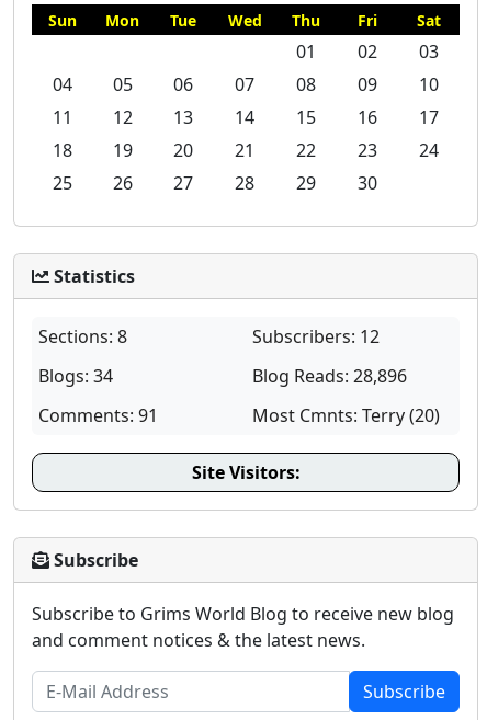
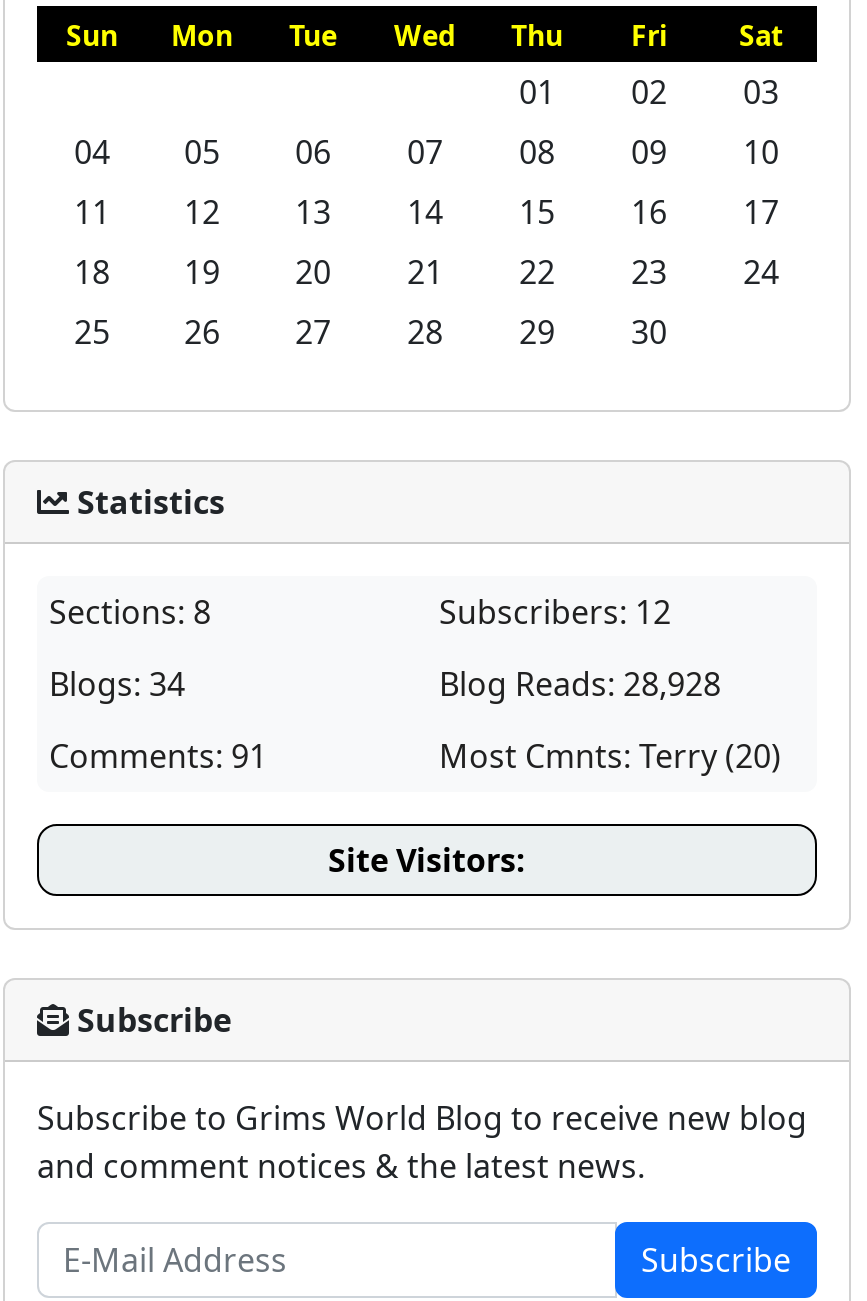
- Blog Reads: 28,896
+ Blog Reads: 28,928
